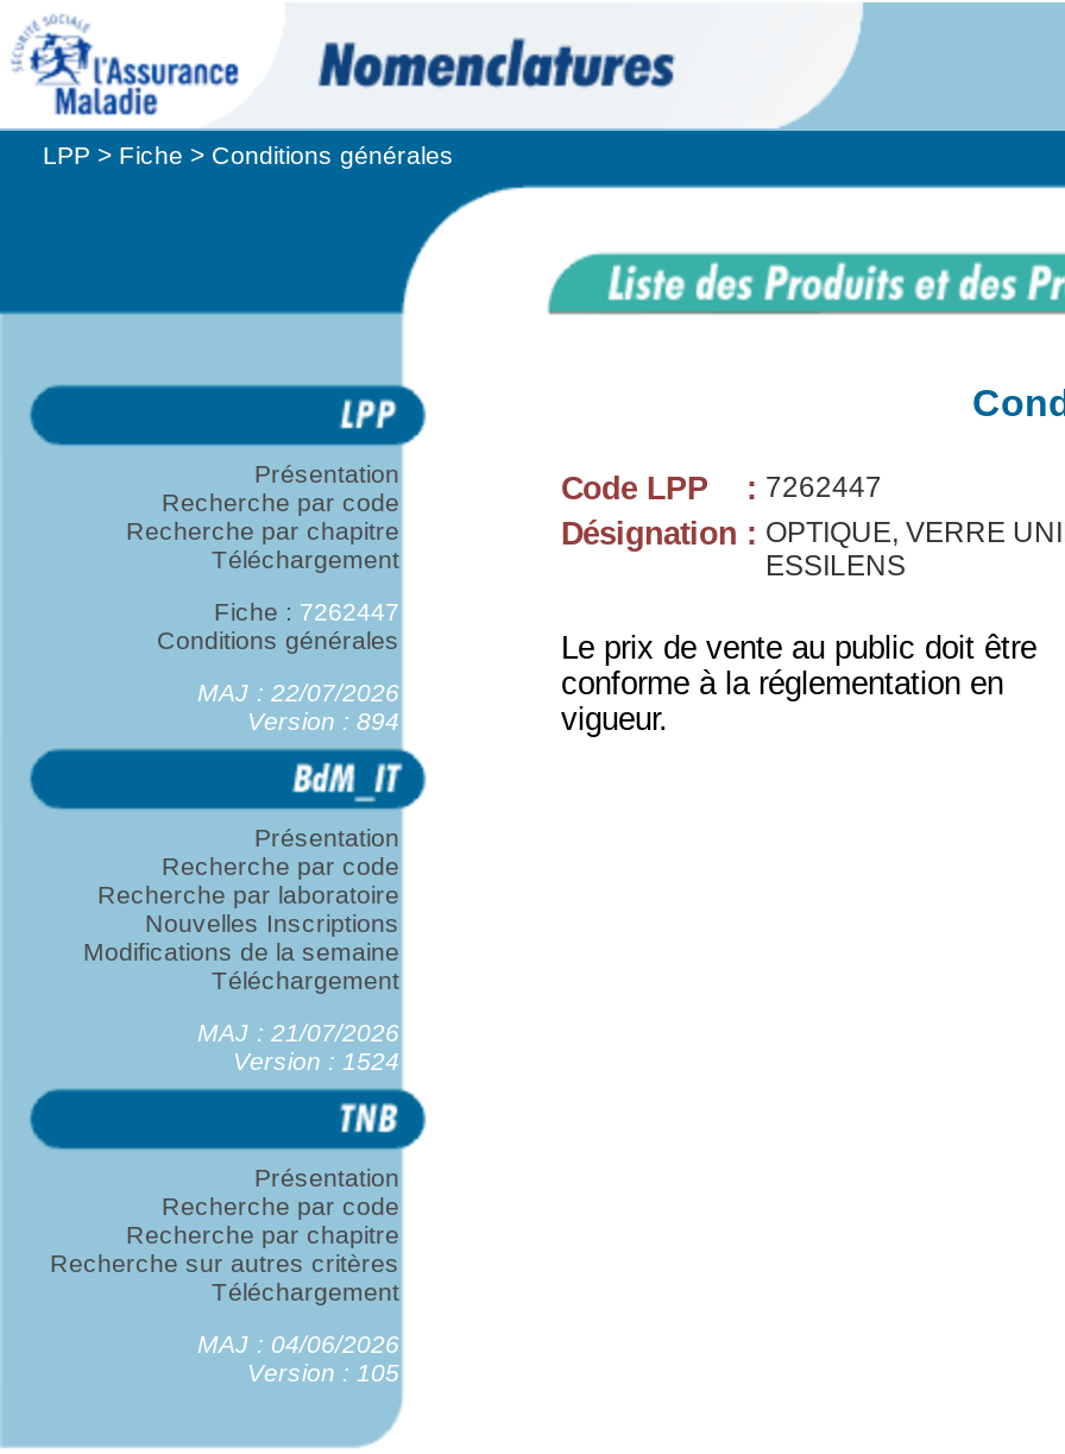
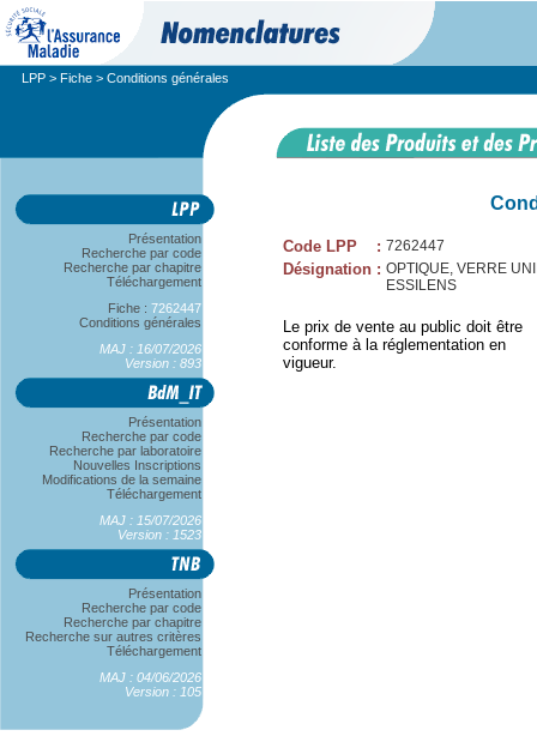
- MAJ : 22/07/2026
+ MAJ : 16/07/2026

- Version : 894
+ Version : 893

- MAJ : 21/07/2026
+ MAJ : 15/07/2026

- Version : 1524
+ Version : 1523
